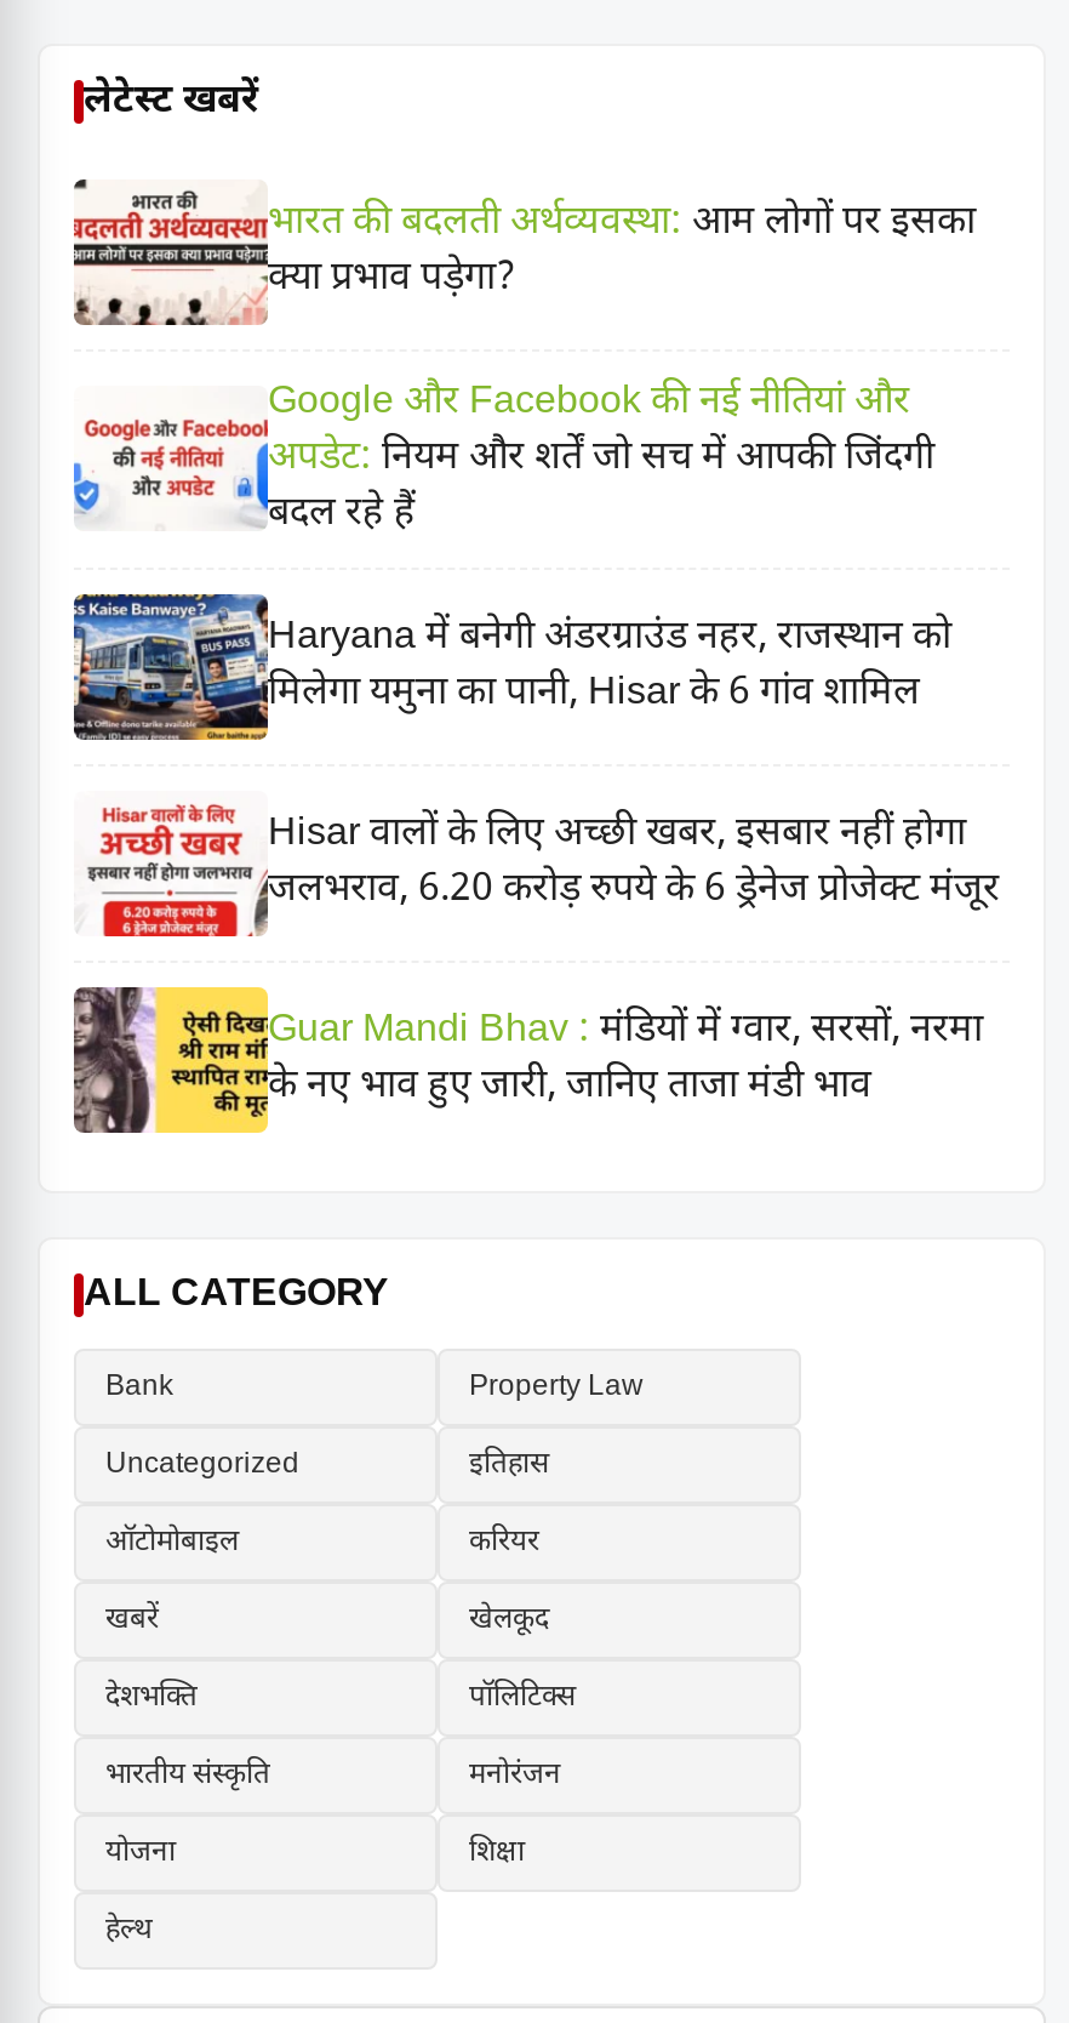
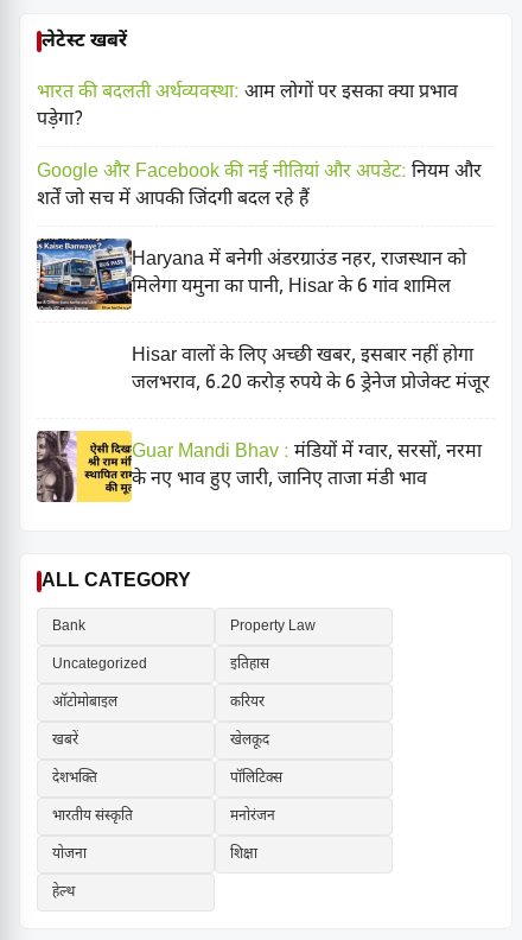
- [image]
